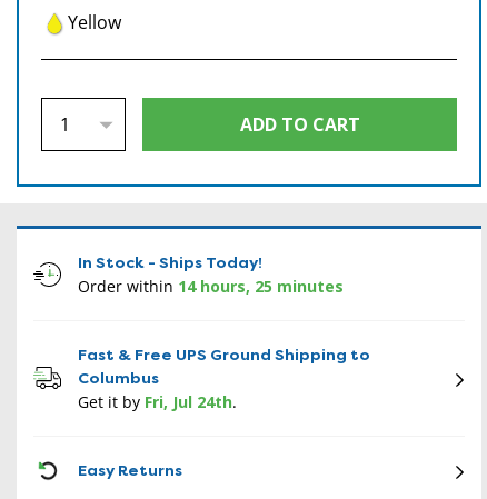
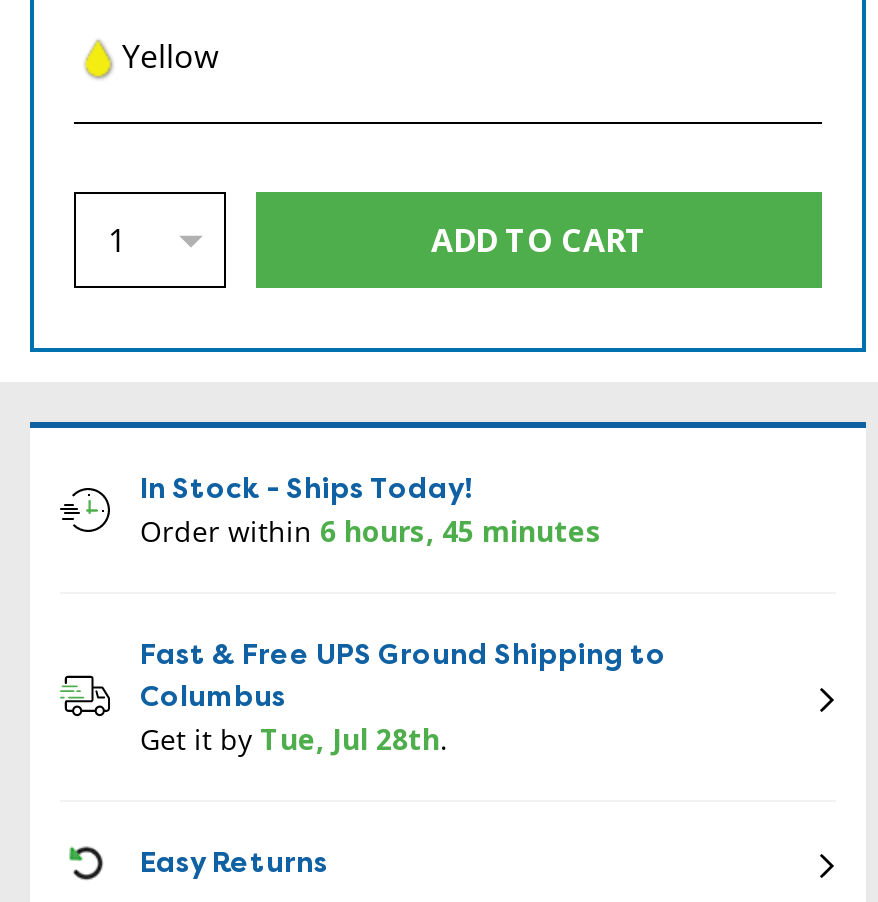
- Order within 14 hours, 25 minutes
+ Order within 6 hours, 45 minutes

- Get it by Fri, Jul 24th.
+ Get it by Tue, Jul 28th.
